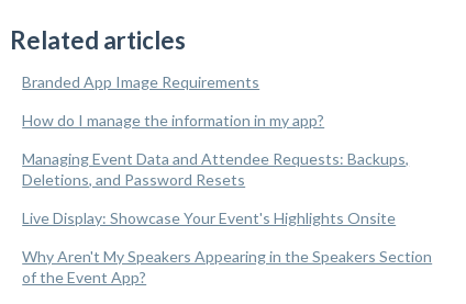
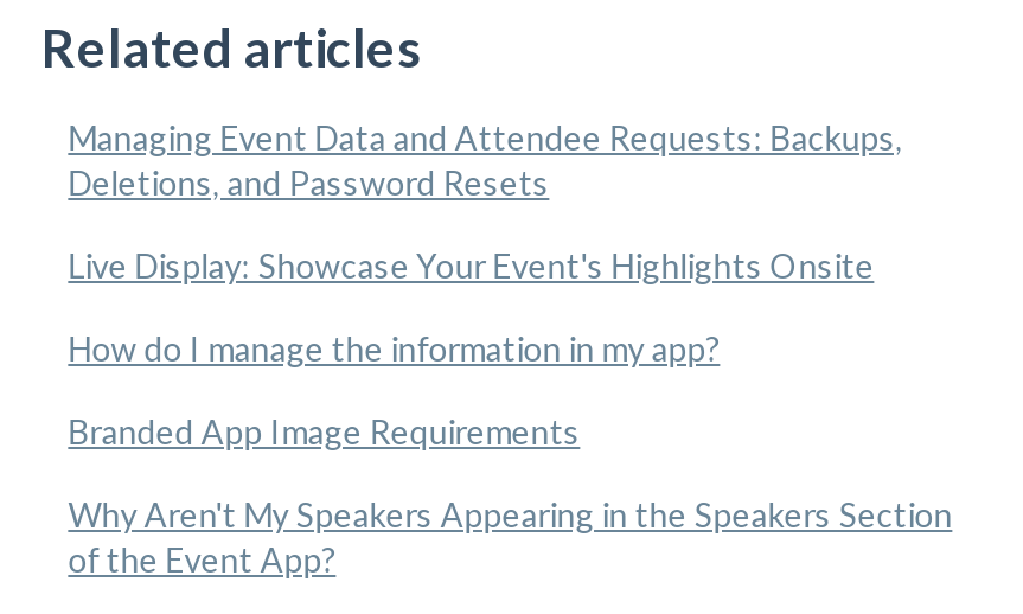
moved down: Branded App Image Requirements | How do I manage the information in my app?

moved up: Managing Event Data and Attendee Requests: Backups, | Deletions, and Password Resets | Live Display: Showcase Your Event's Highlights Onsite
